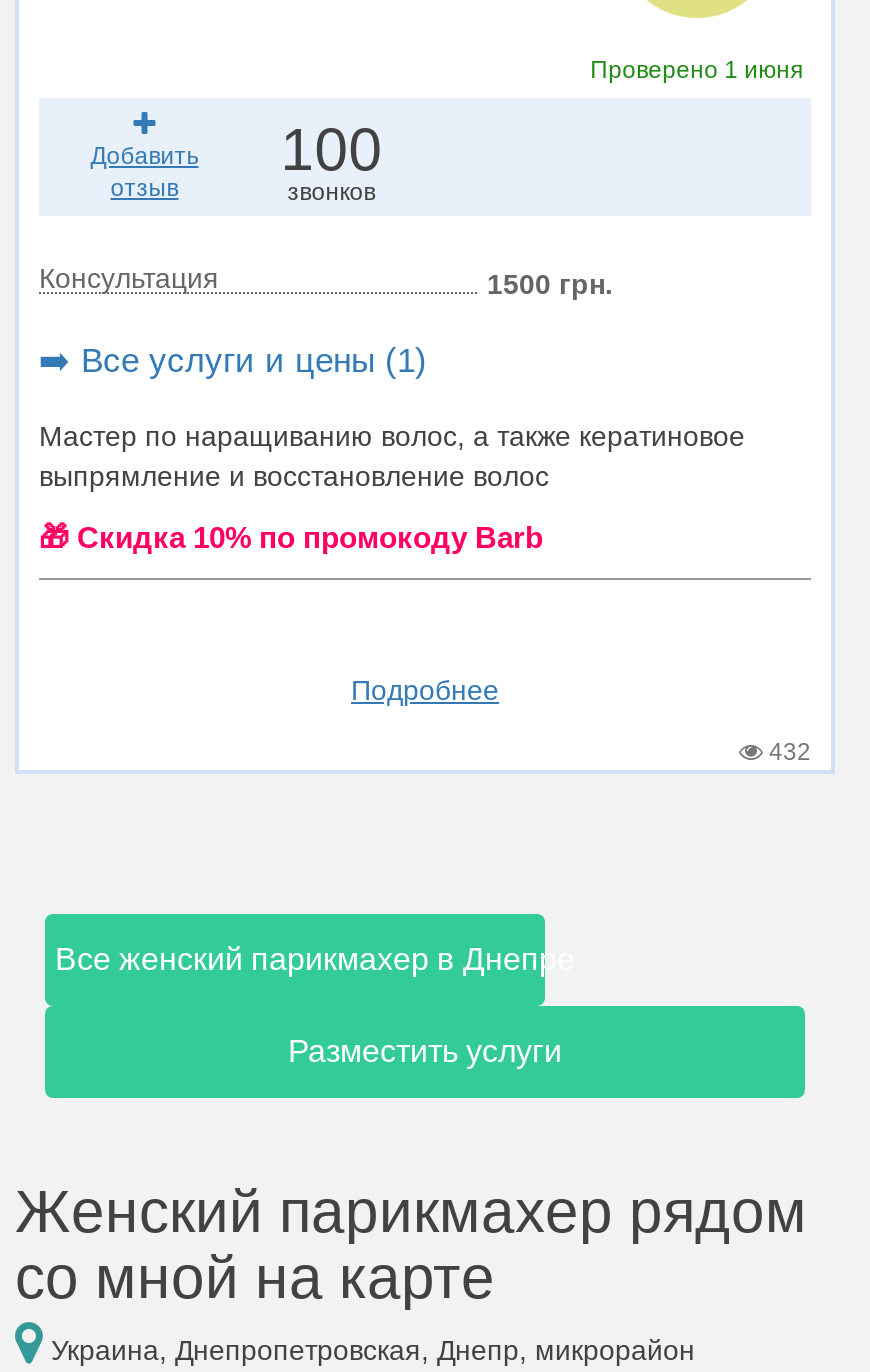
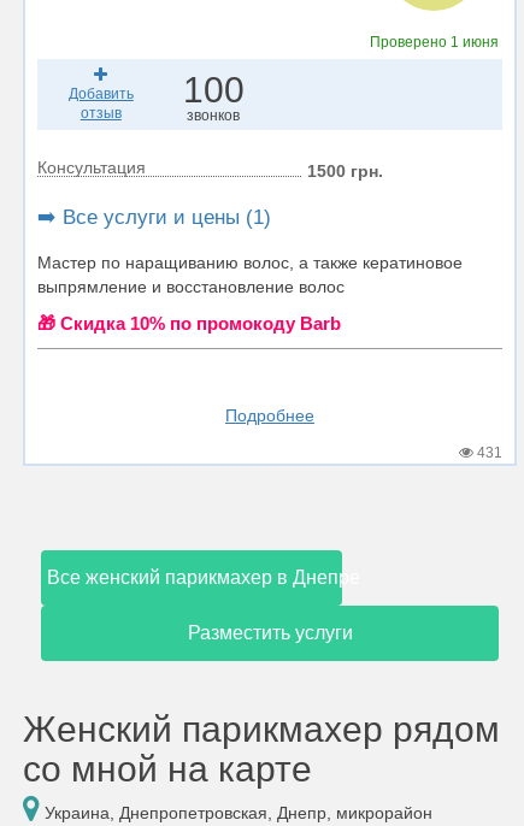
- 432
+ 431
